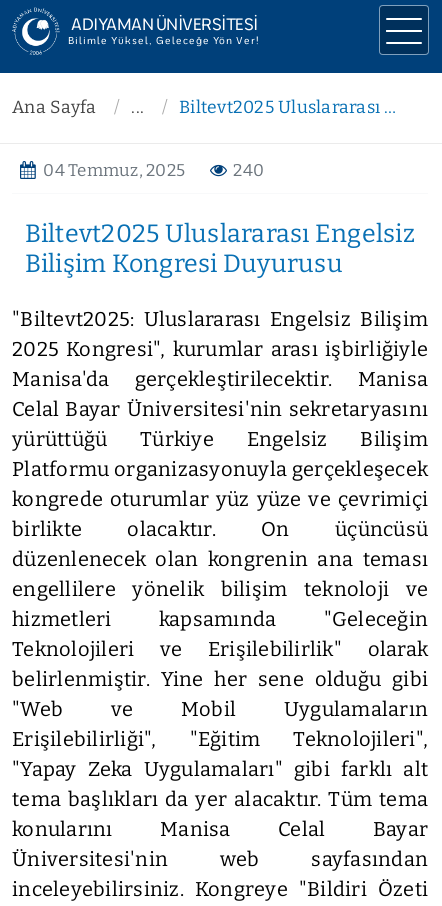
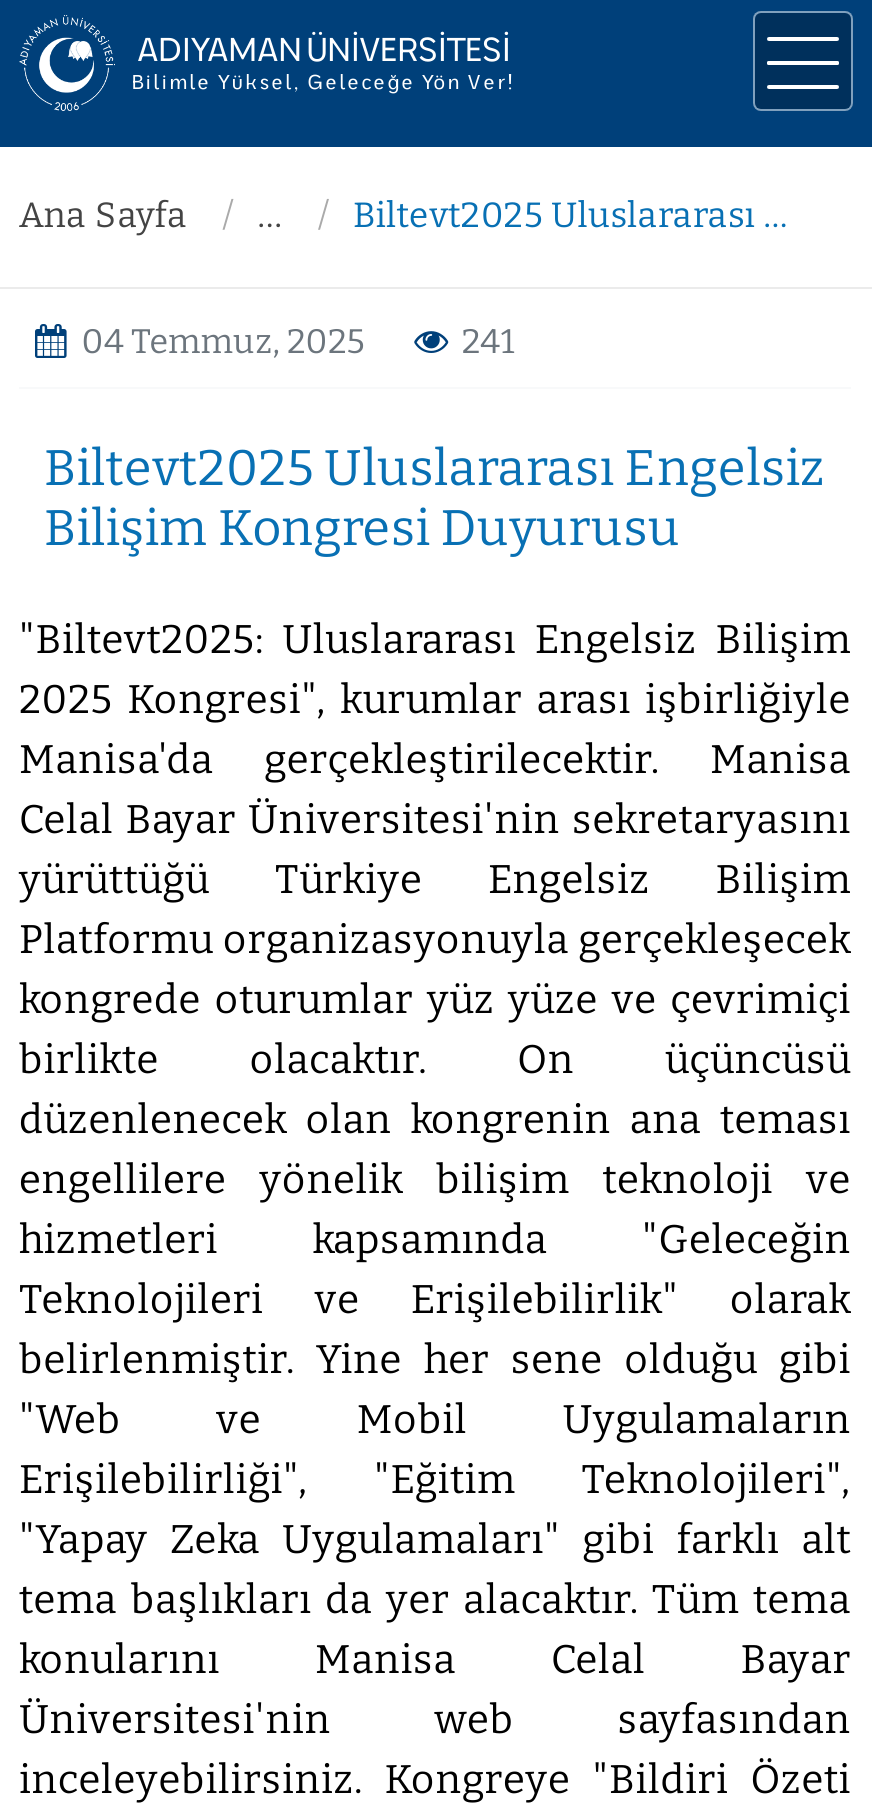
- 240
+ 241
